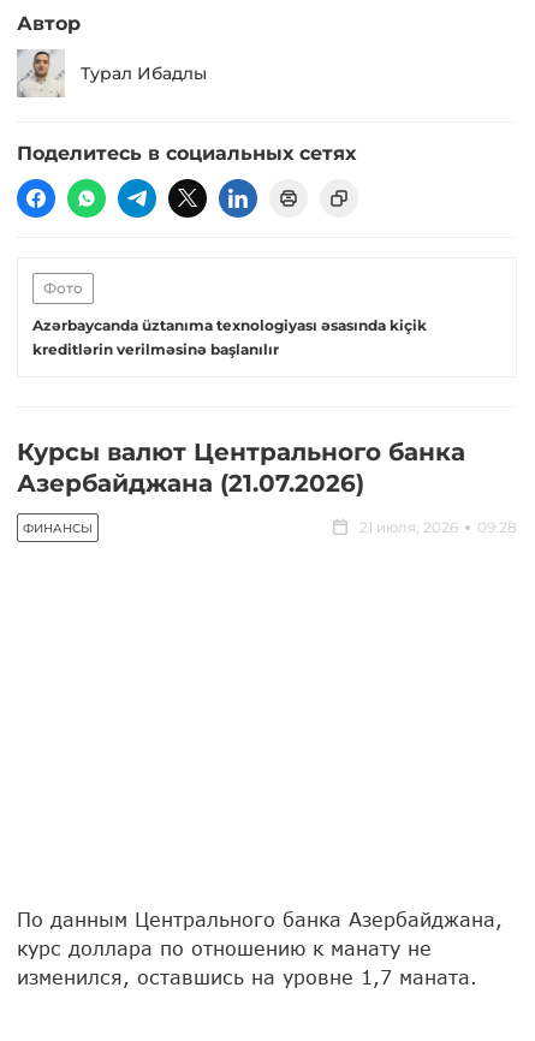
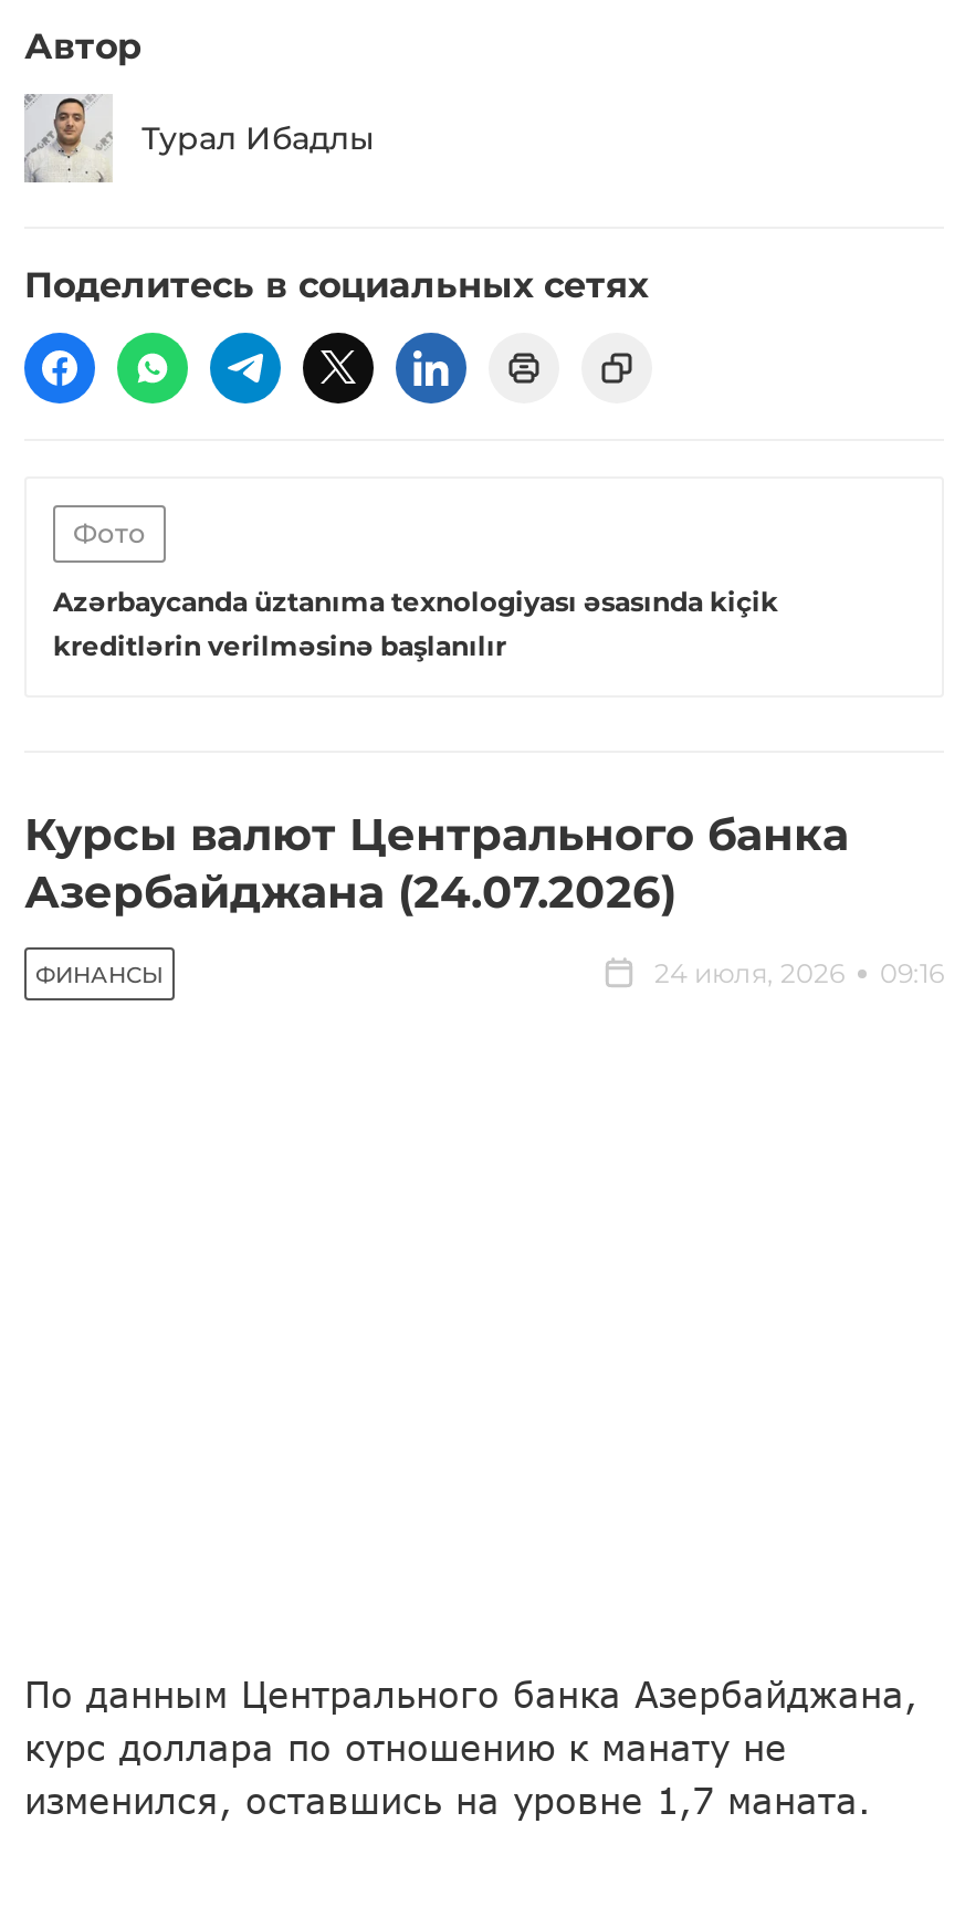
- Азербайджана (21.07.2026)
+ Азербайджана (24.07.2026)

- 21 июля, 2026
+ 24 июля, 2026

- 09:28
+ 09:16
